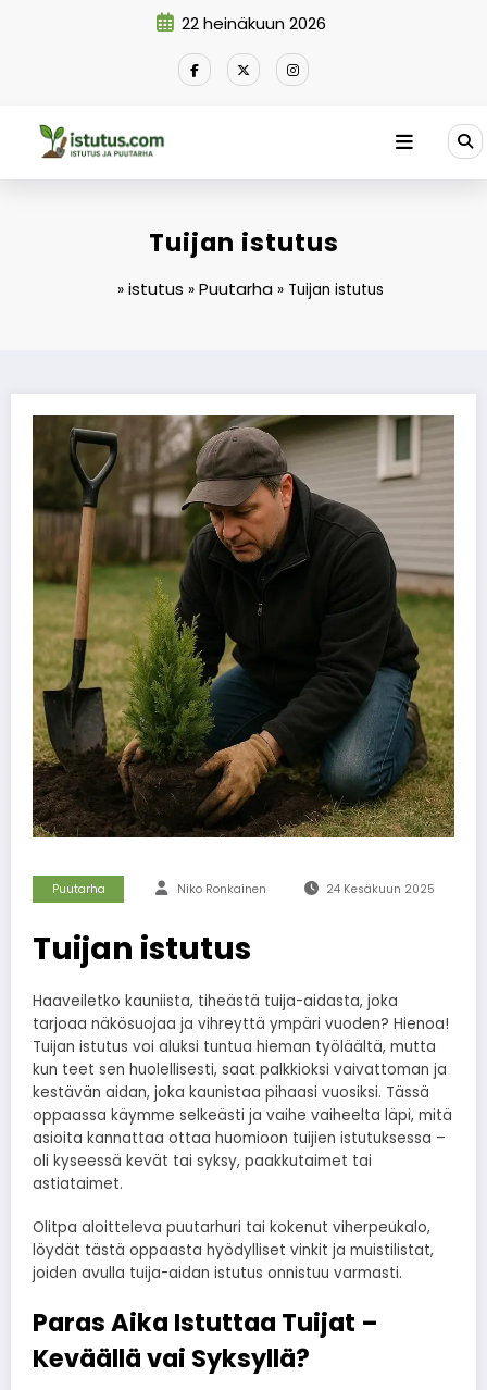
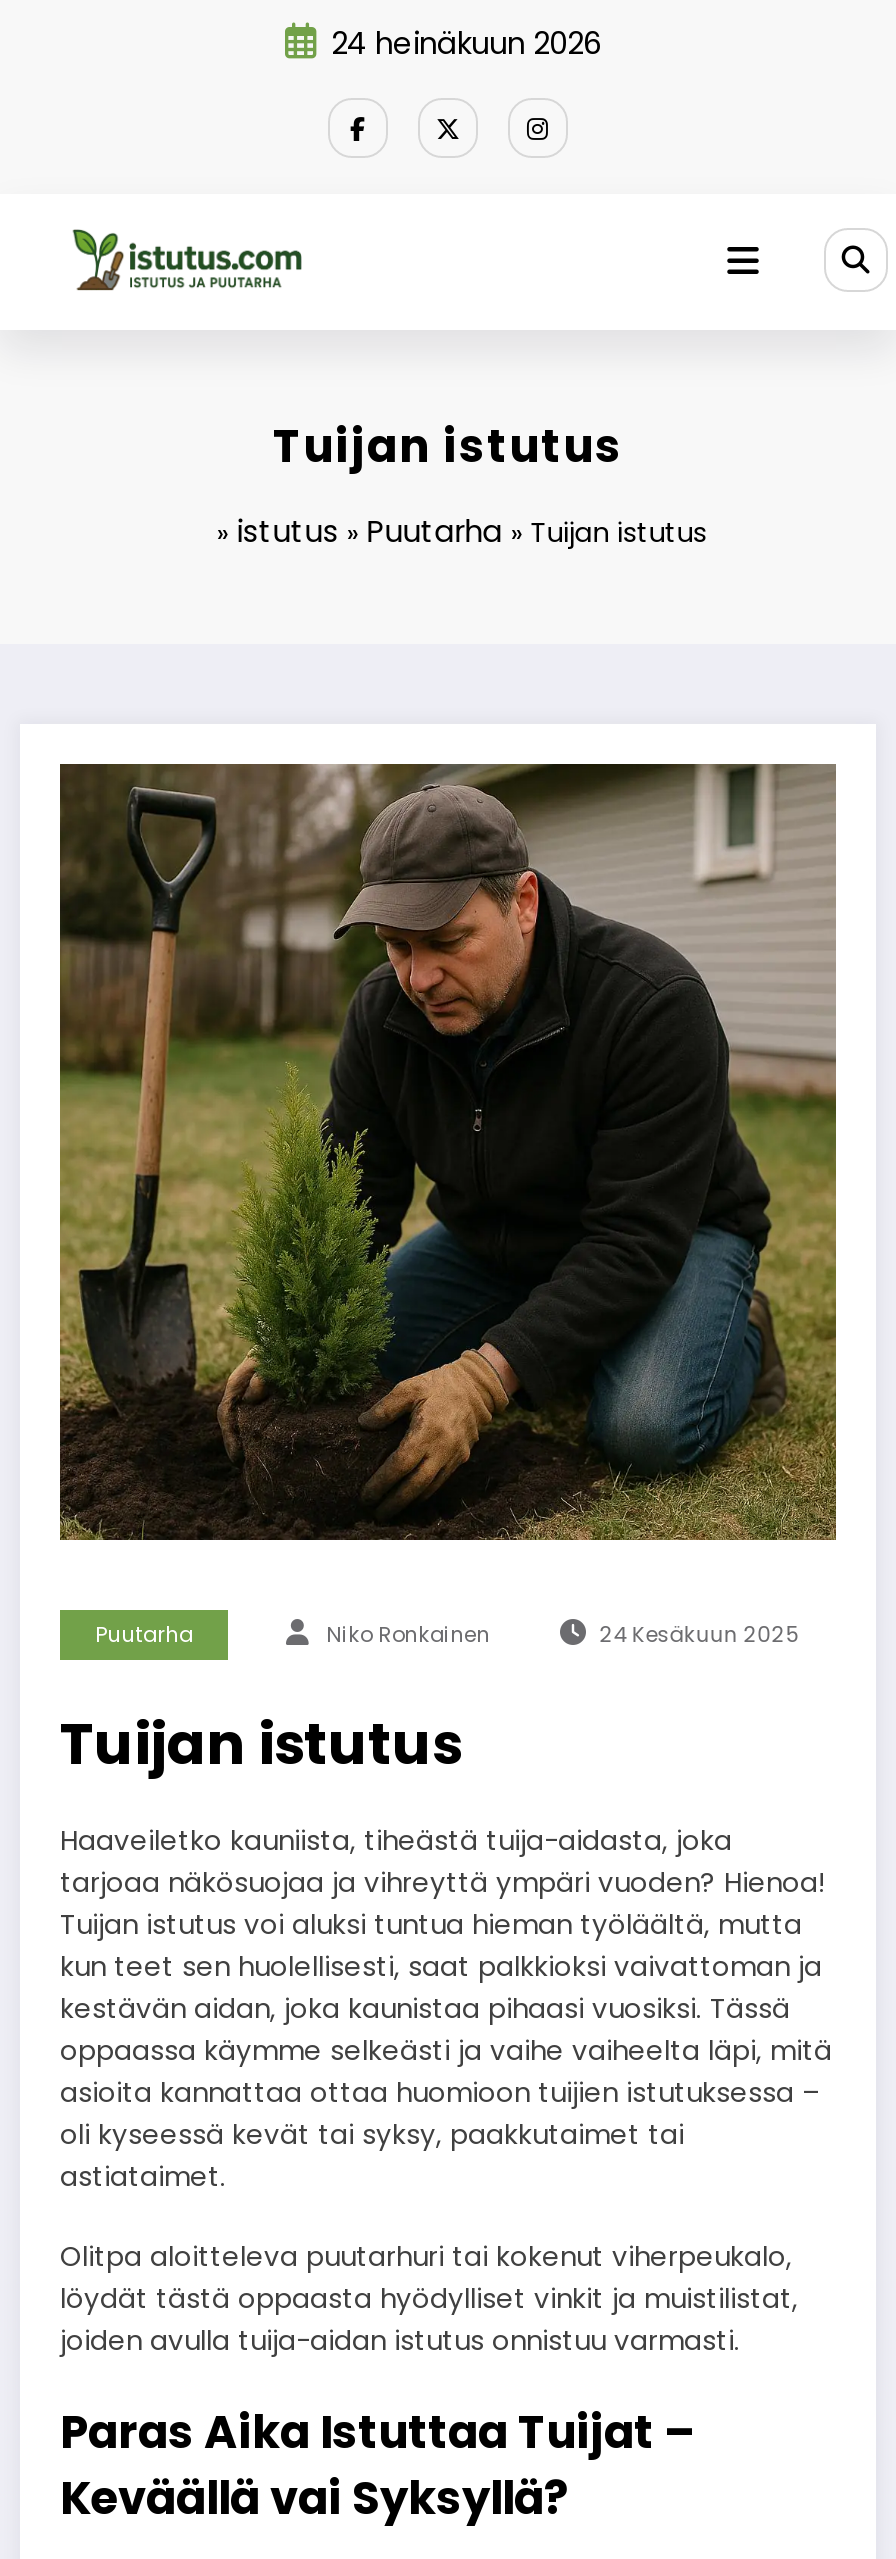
- 22 heinäkuun 2026
+ 24 heinäkuun 2026
